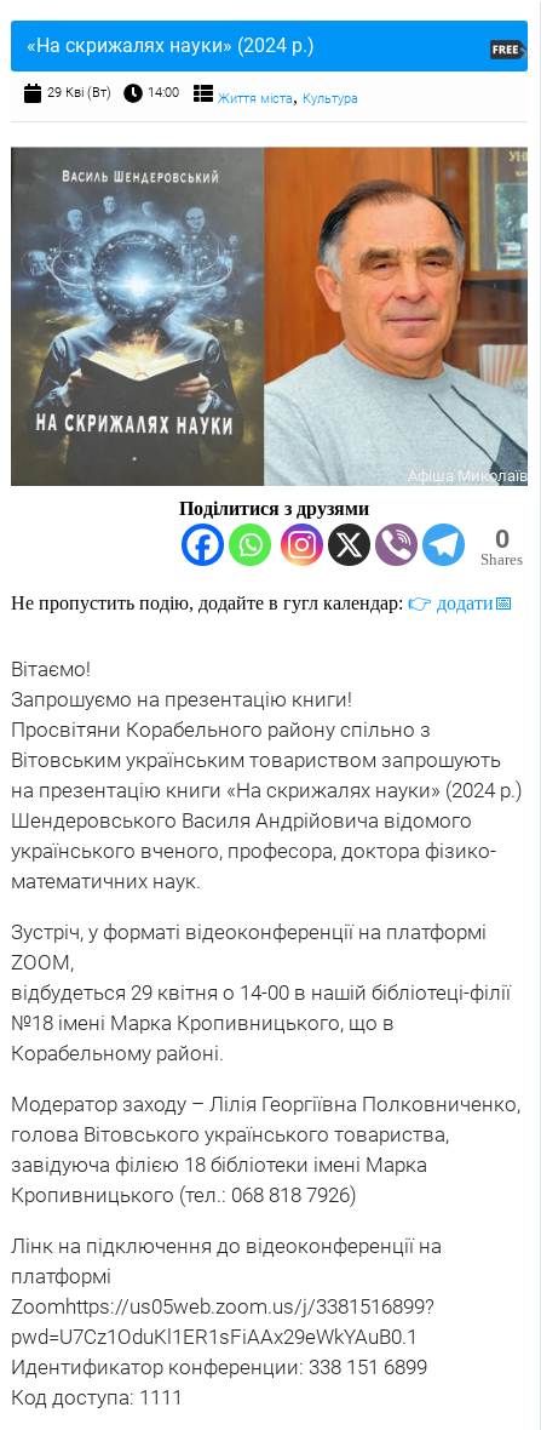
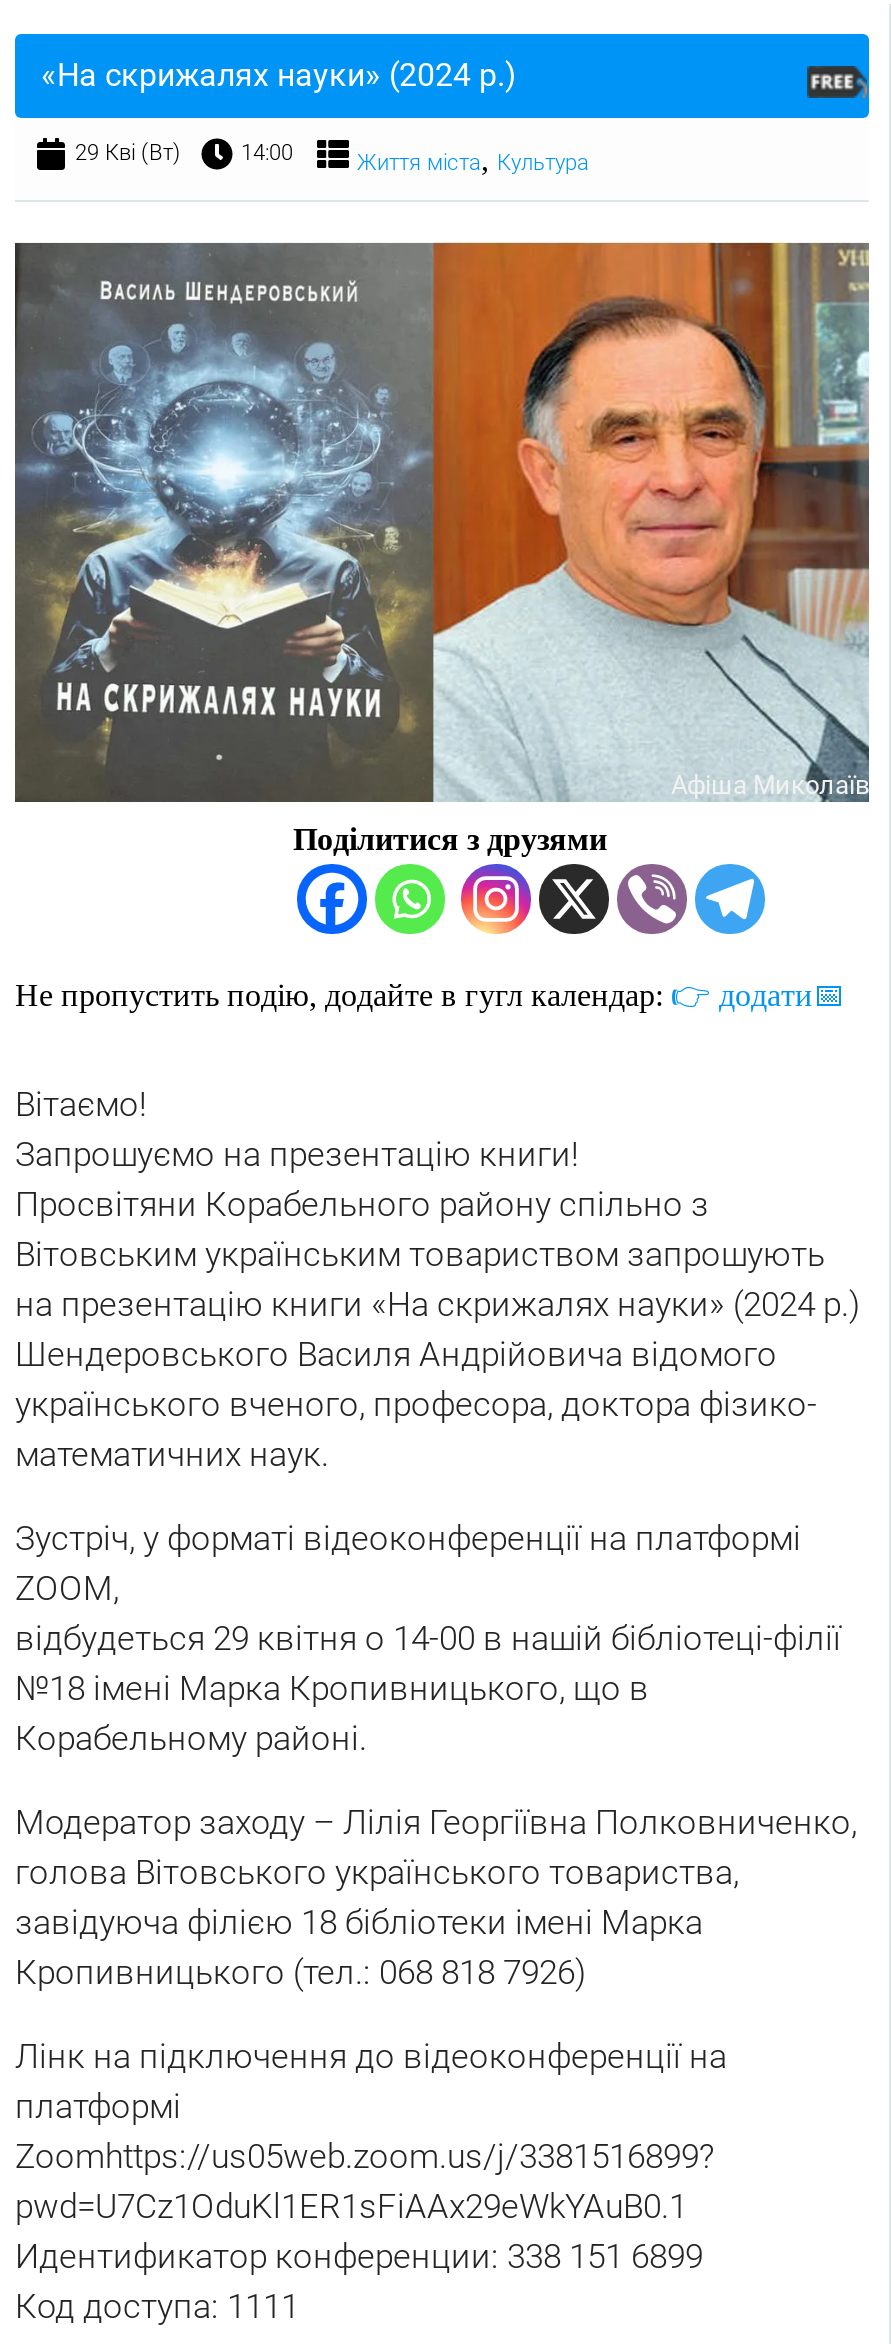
- 0
- Shares
